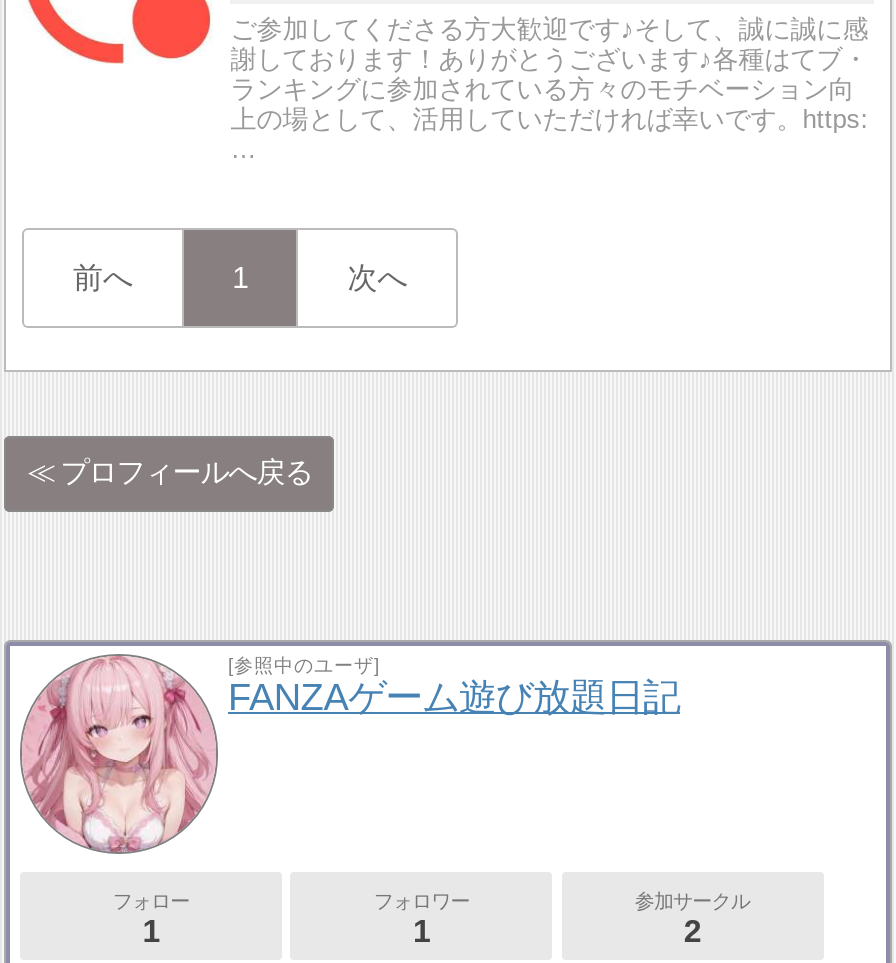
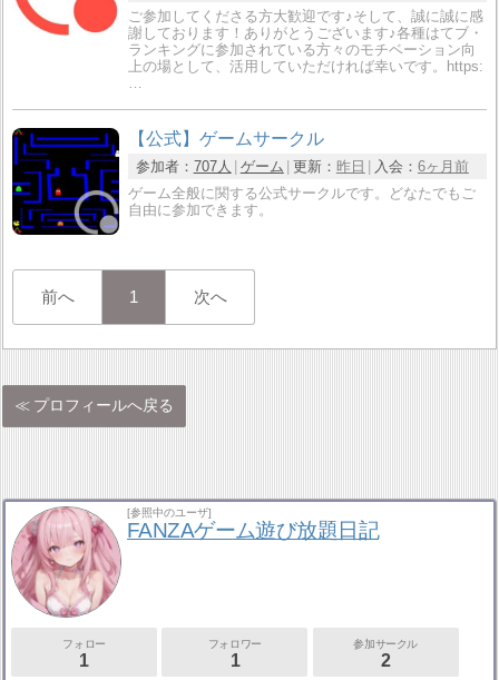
+ [image]
+ 【公式】ゲームサークル
+ 参加者：707人 ゲーム 更新：昨日 入会：6ヶ月前
+ ゲーム全般に関する公式サークルです。どなたでもご
+ 自由に参加できます。
